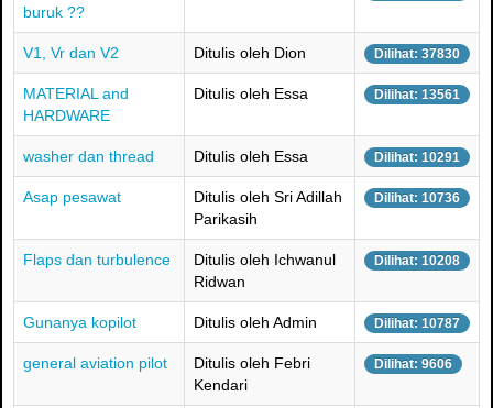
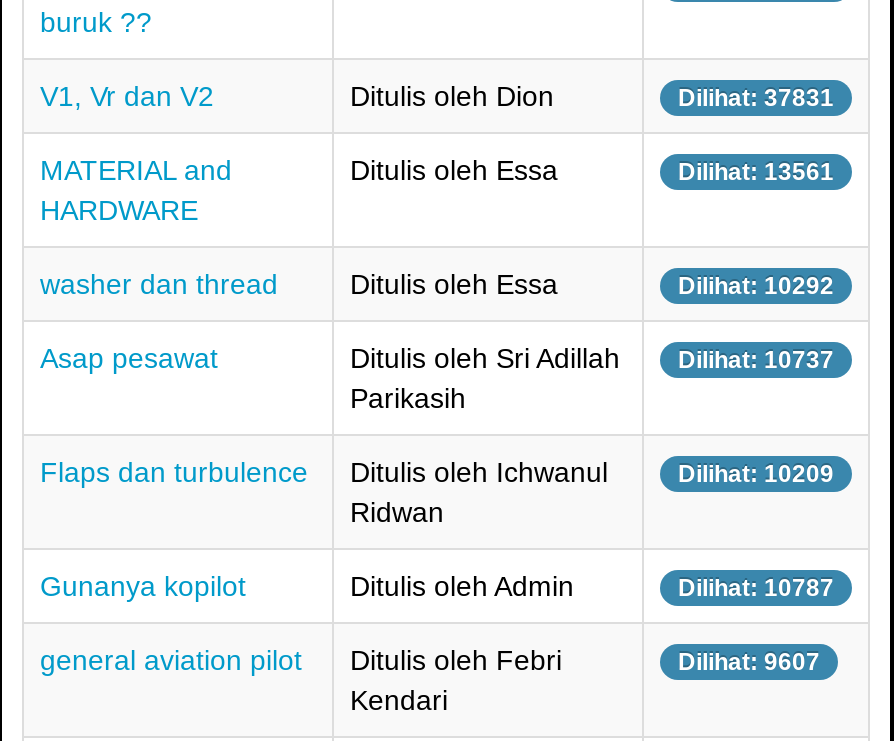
- Dilihat: 37830
+ Dilihat: 37831

- Dilihat: 10291
+ Dilihat: 10292

- Dilihat: 10736
+ Dilihat: 10737

- Dilihat: 10208
+ Dilihat: 10209

- Dilihat: 9606
+ Dilihat: 9607
